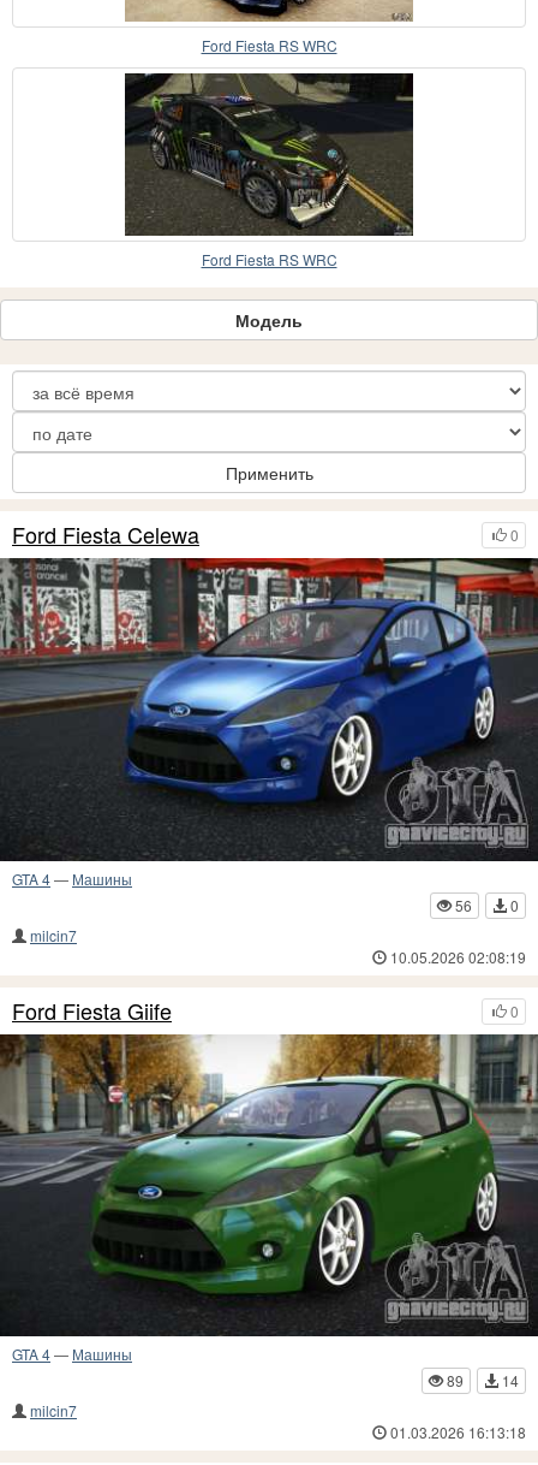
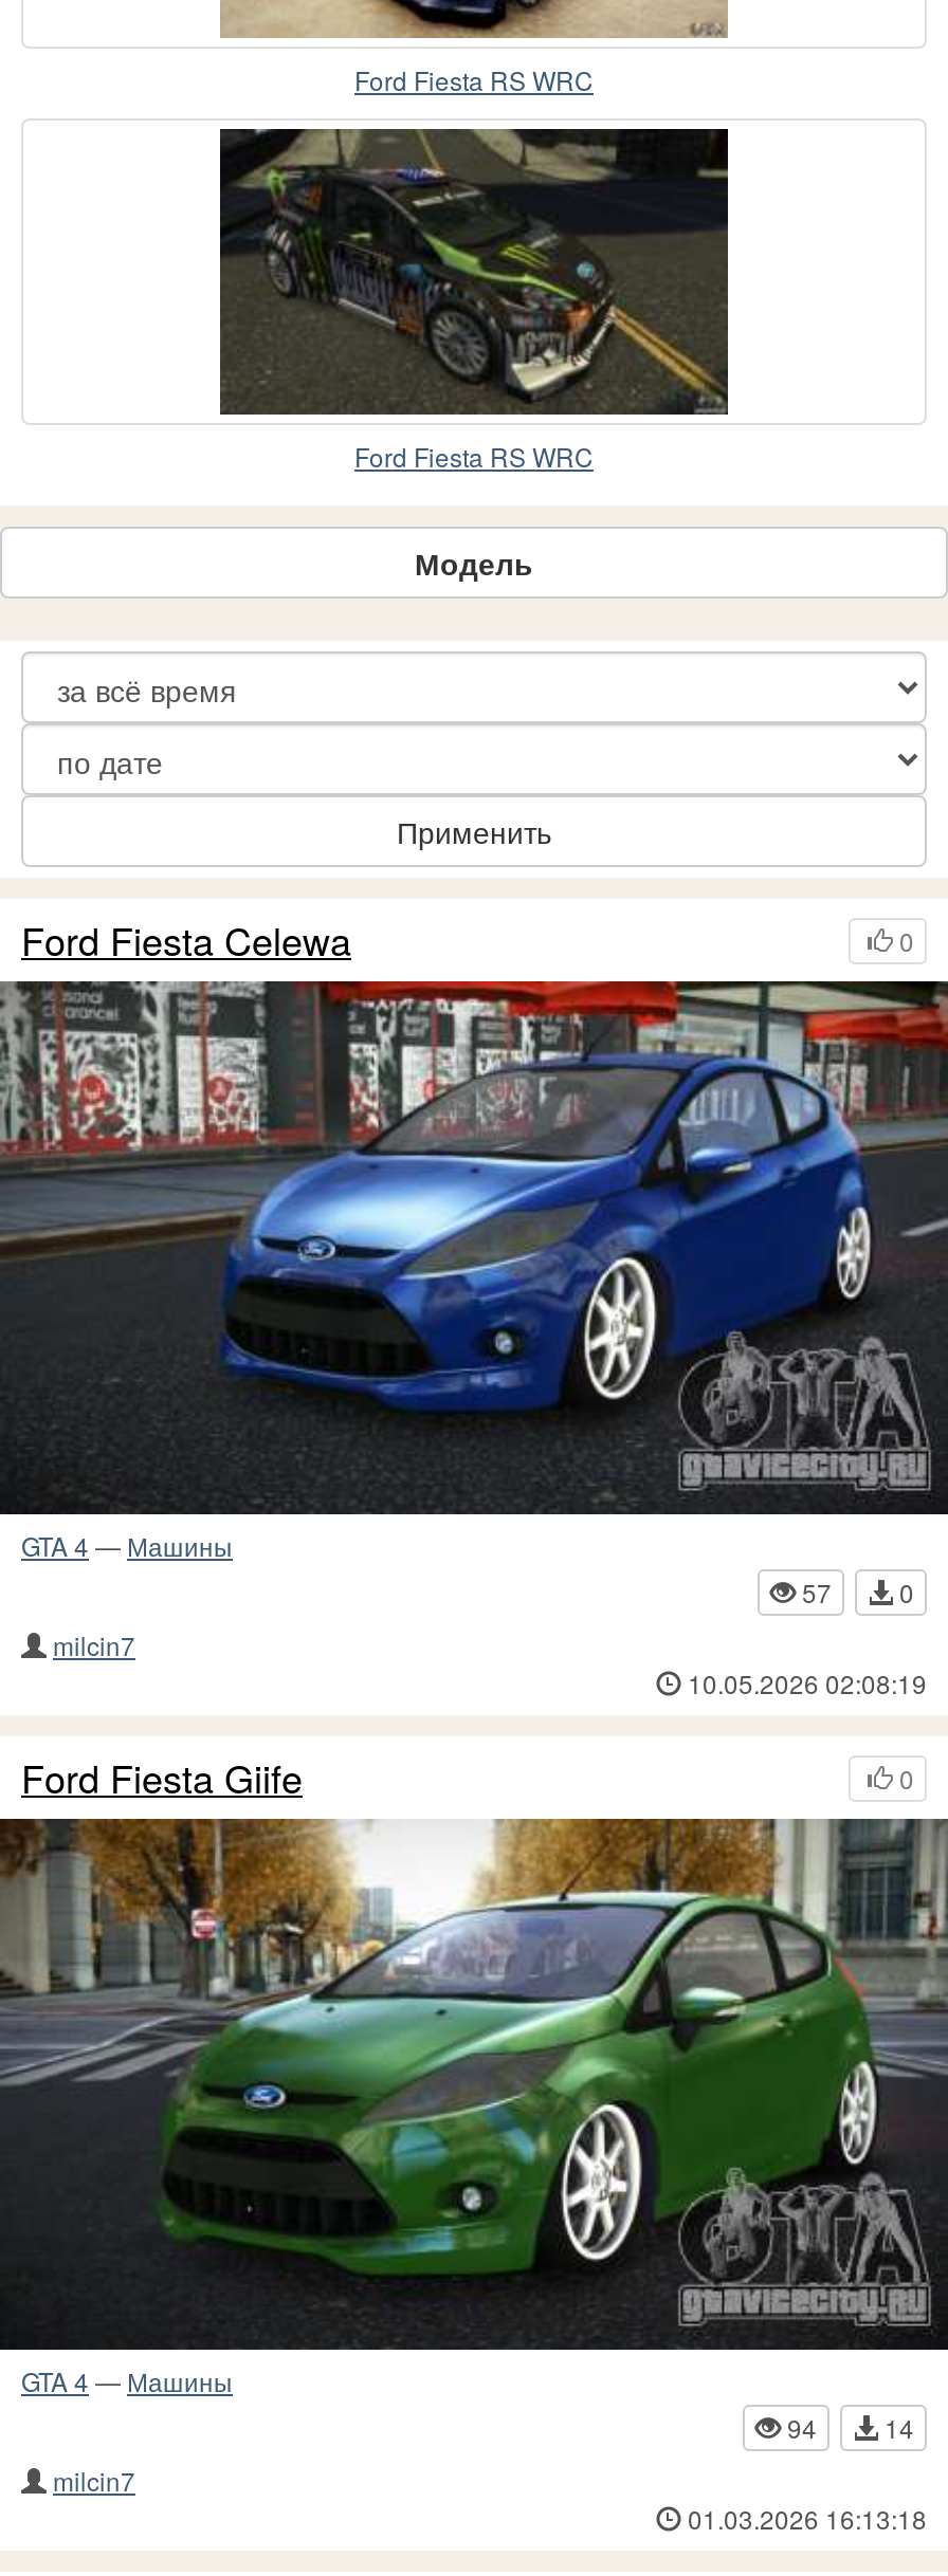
- 56 0
+ 57 0

- 89 14
+ 94 14
